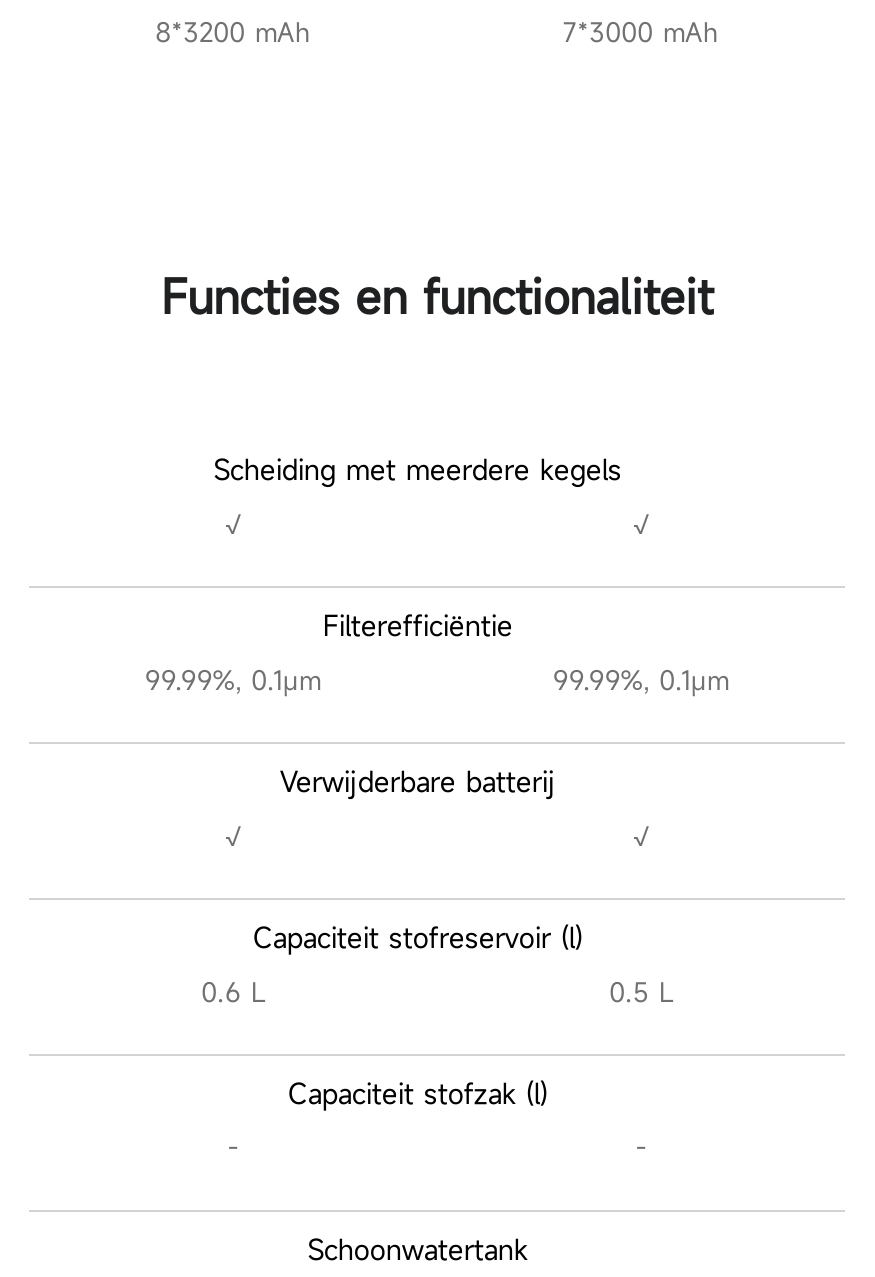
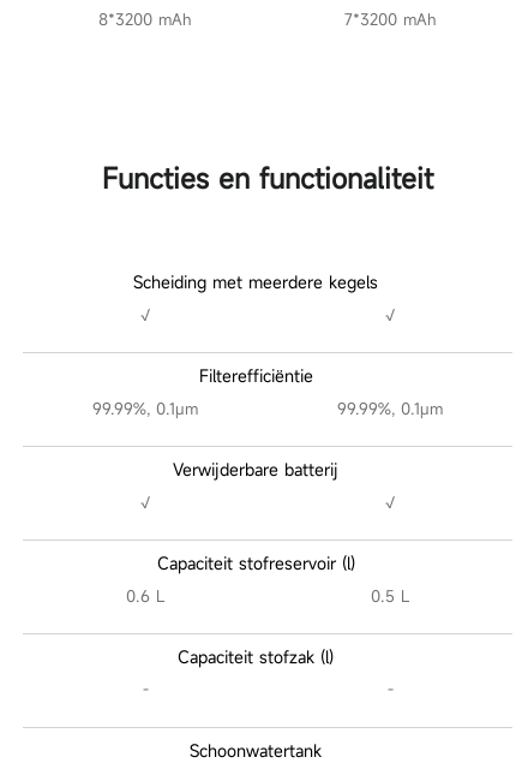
- 7*3000 mAh
+ 7*3200 mAh
